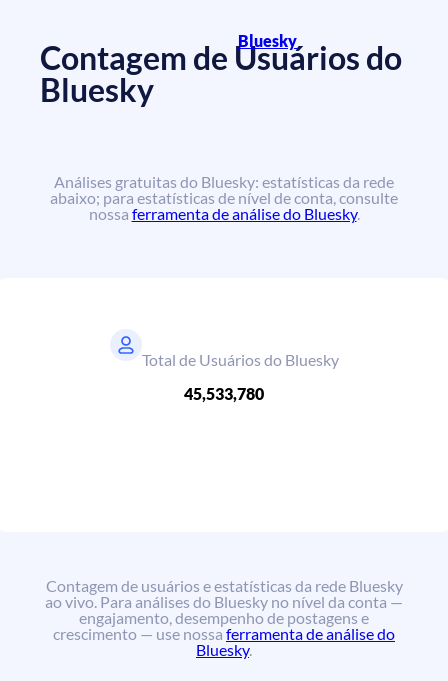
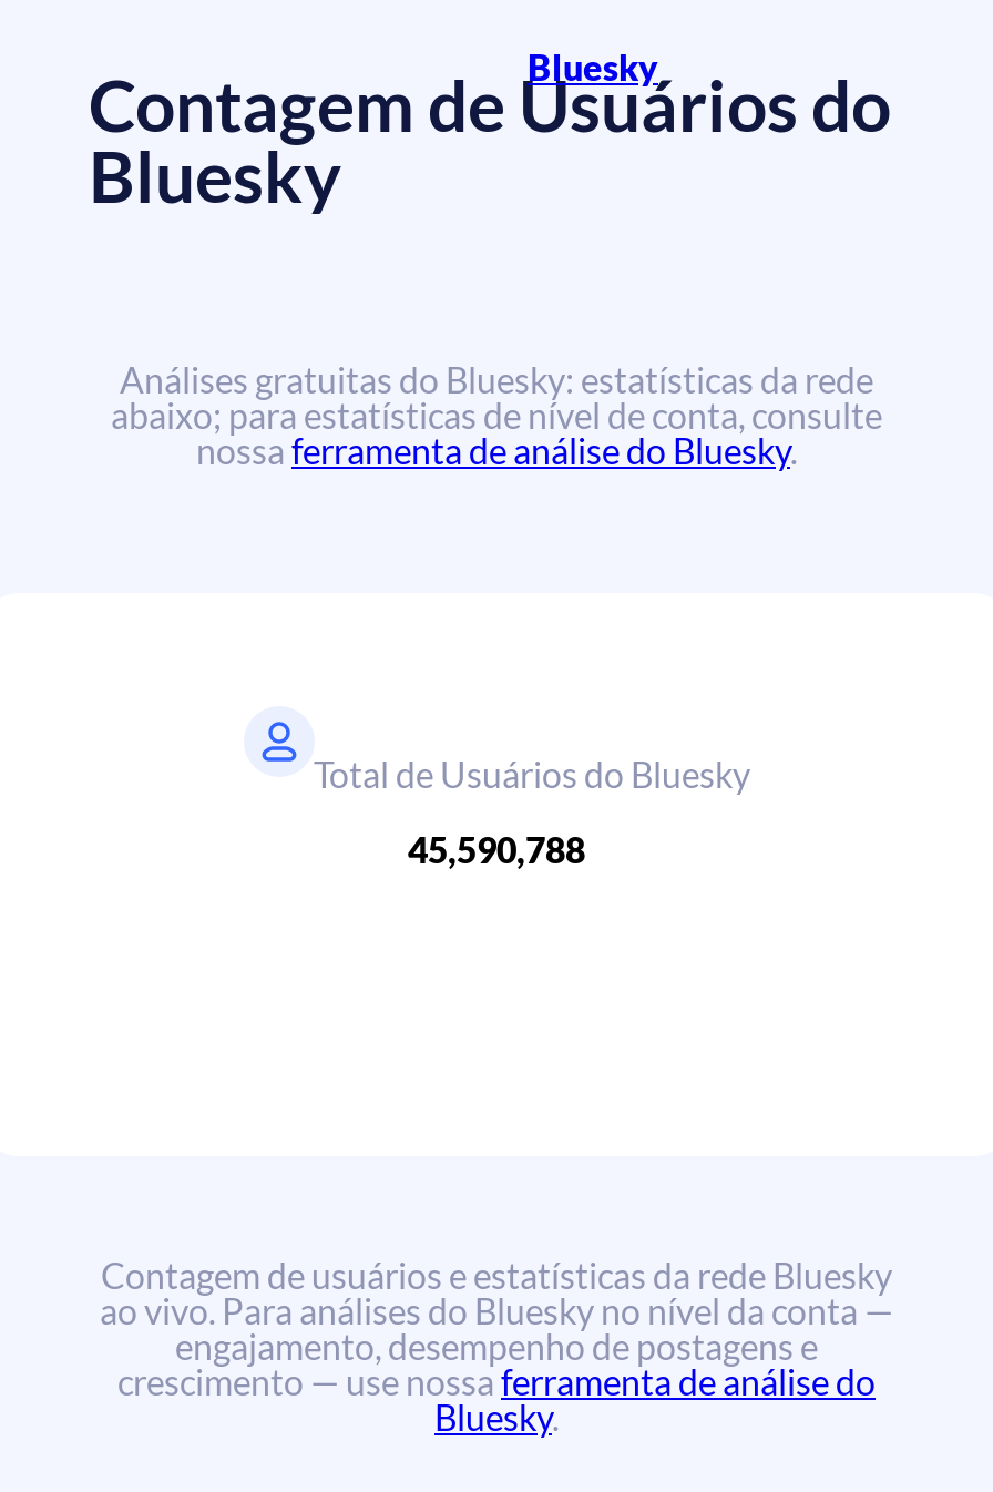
- 45,533,780
+ 45,590,788
